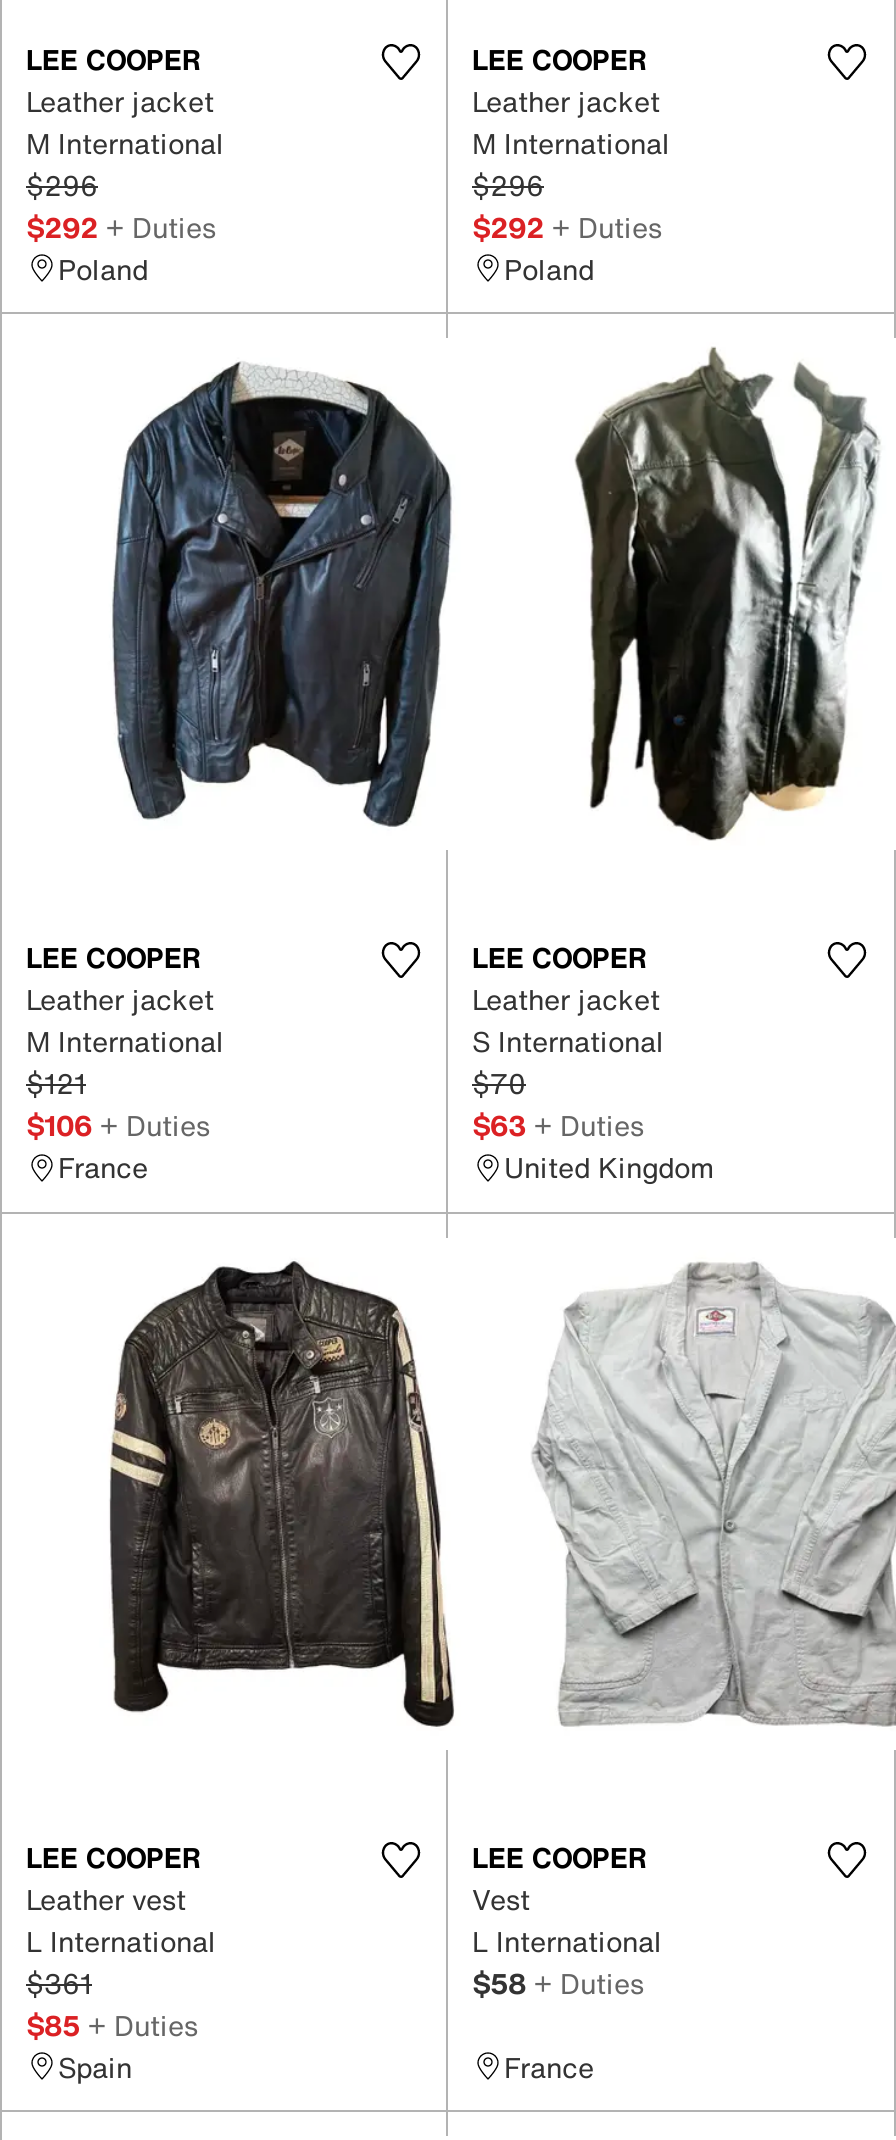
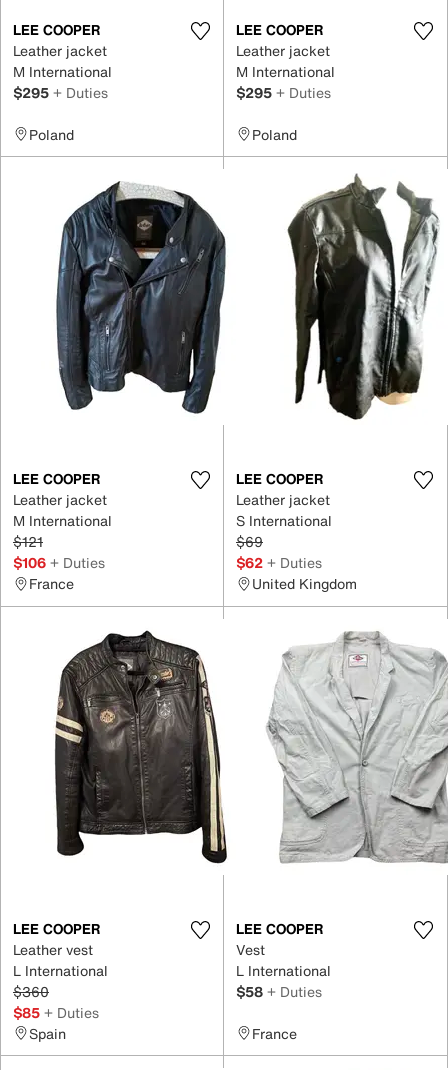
- $296
- $292 + Duties
+ $295 + Duties

- $296
- $292 + Duties
+ $295 + Duties

- $70
+ $69

- $63 + Duties
+ $62 + Duties

- $361
+ $360
